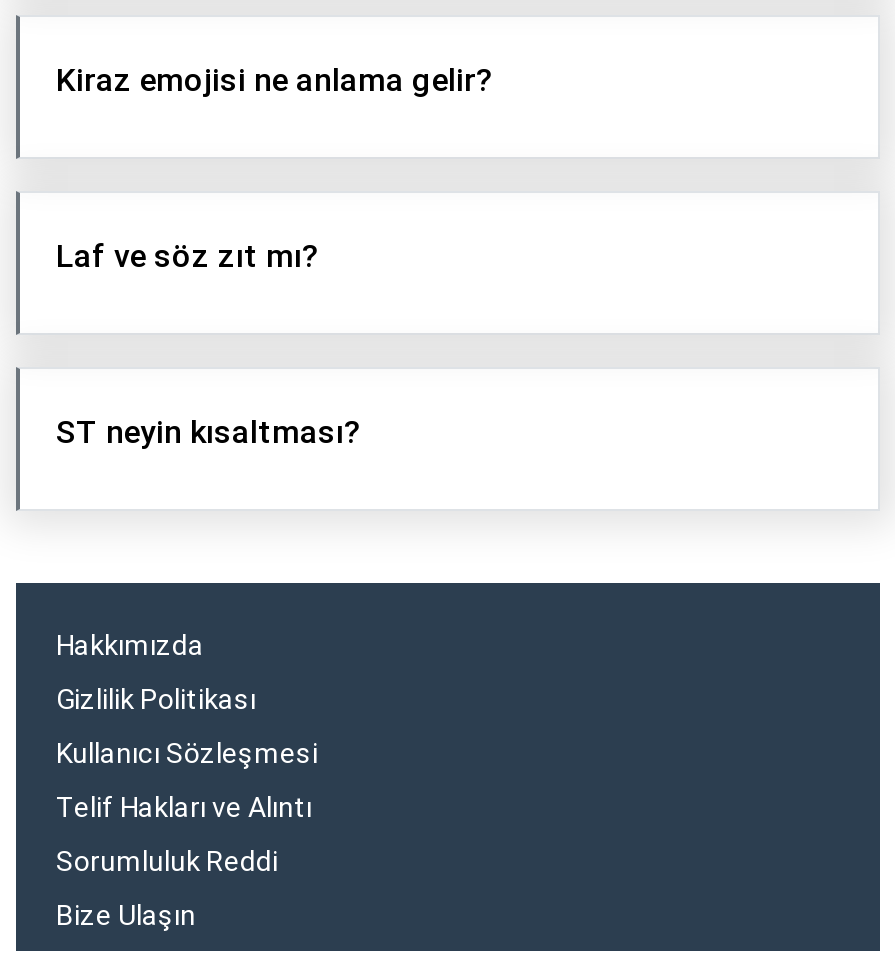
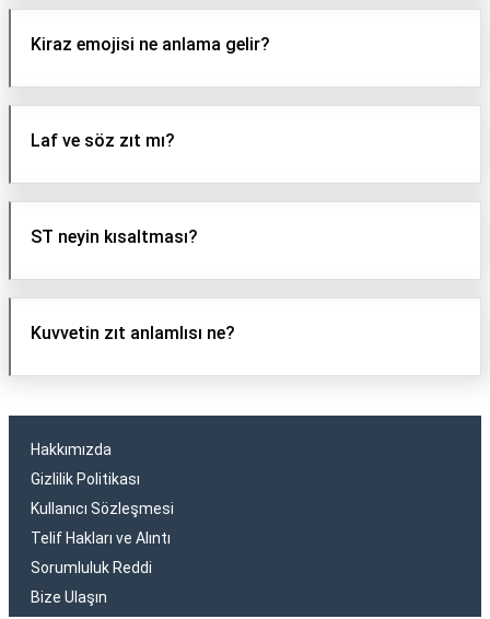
+ Kuvvetin zıt anlamlısı ne?
